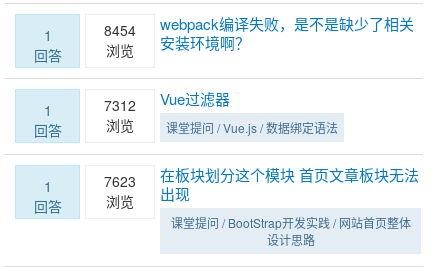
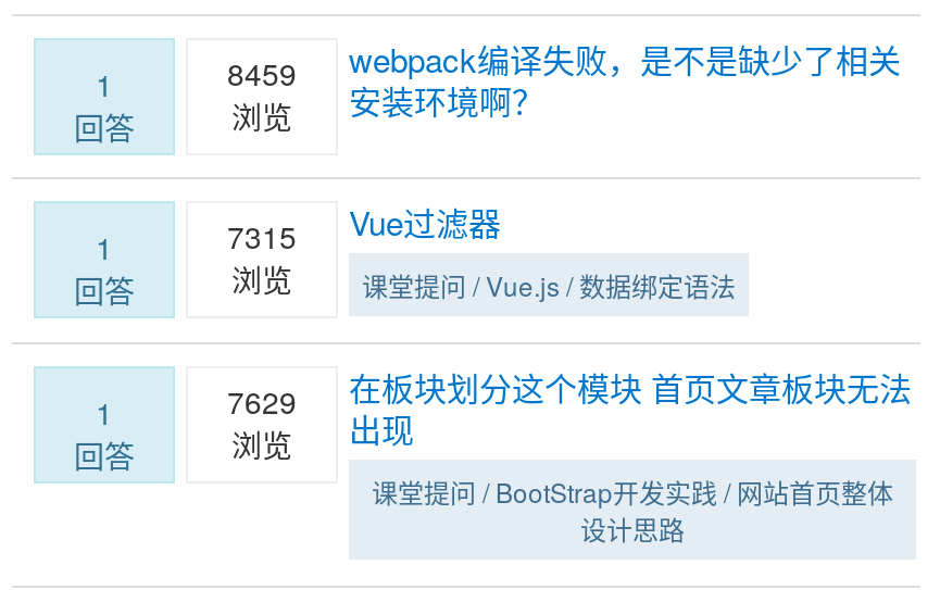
- 8454 webpack编译失败，是不是缺少了相关
+ 8459 webpack编译失败，是不是缺少了相关

- 7312 Vue过滤器
+ 7315 Vue过滤器

- 7623 在板块划分这个模块 首页文章板块无法
+ 7629 在板块划分这个模块 首页文章板块无法
